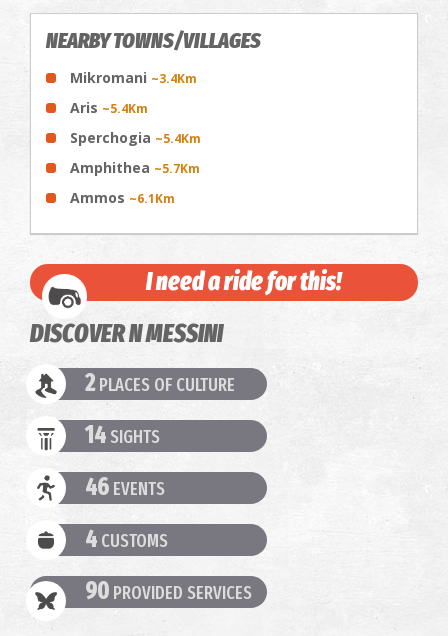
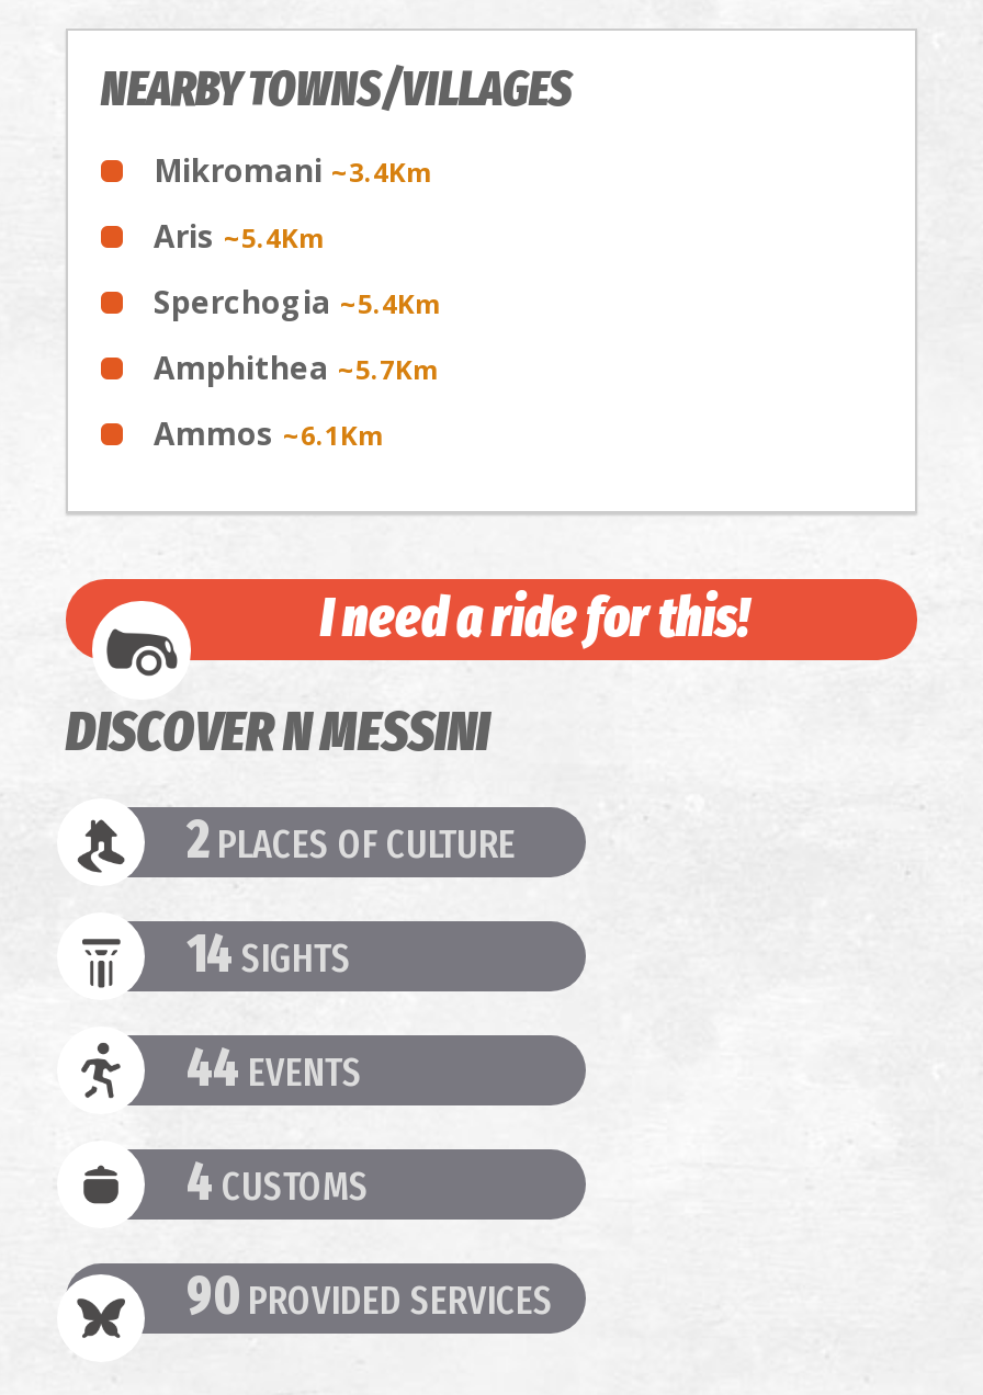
- 46 EVENTS
+ 44 EVENTS
